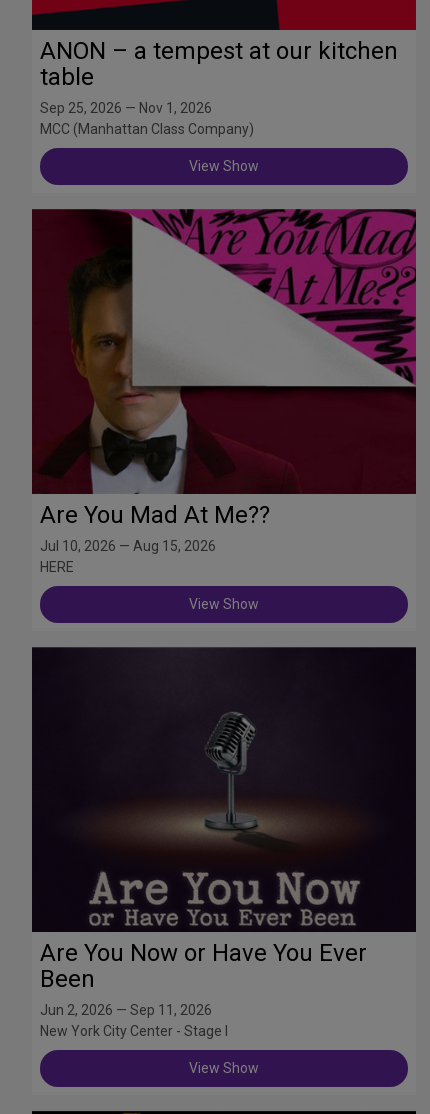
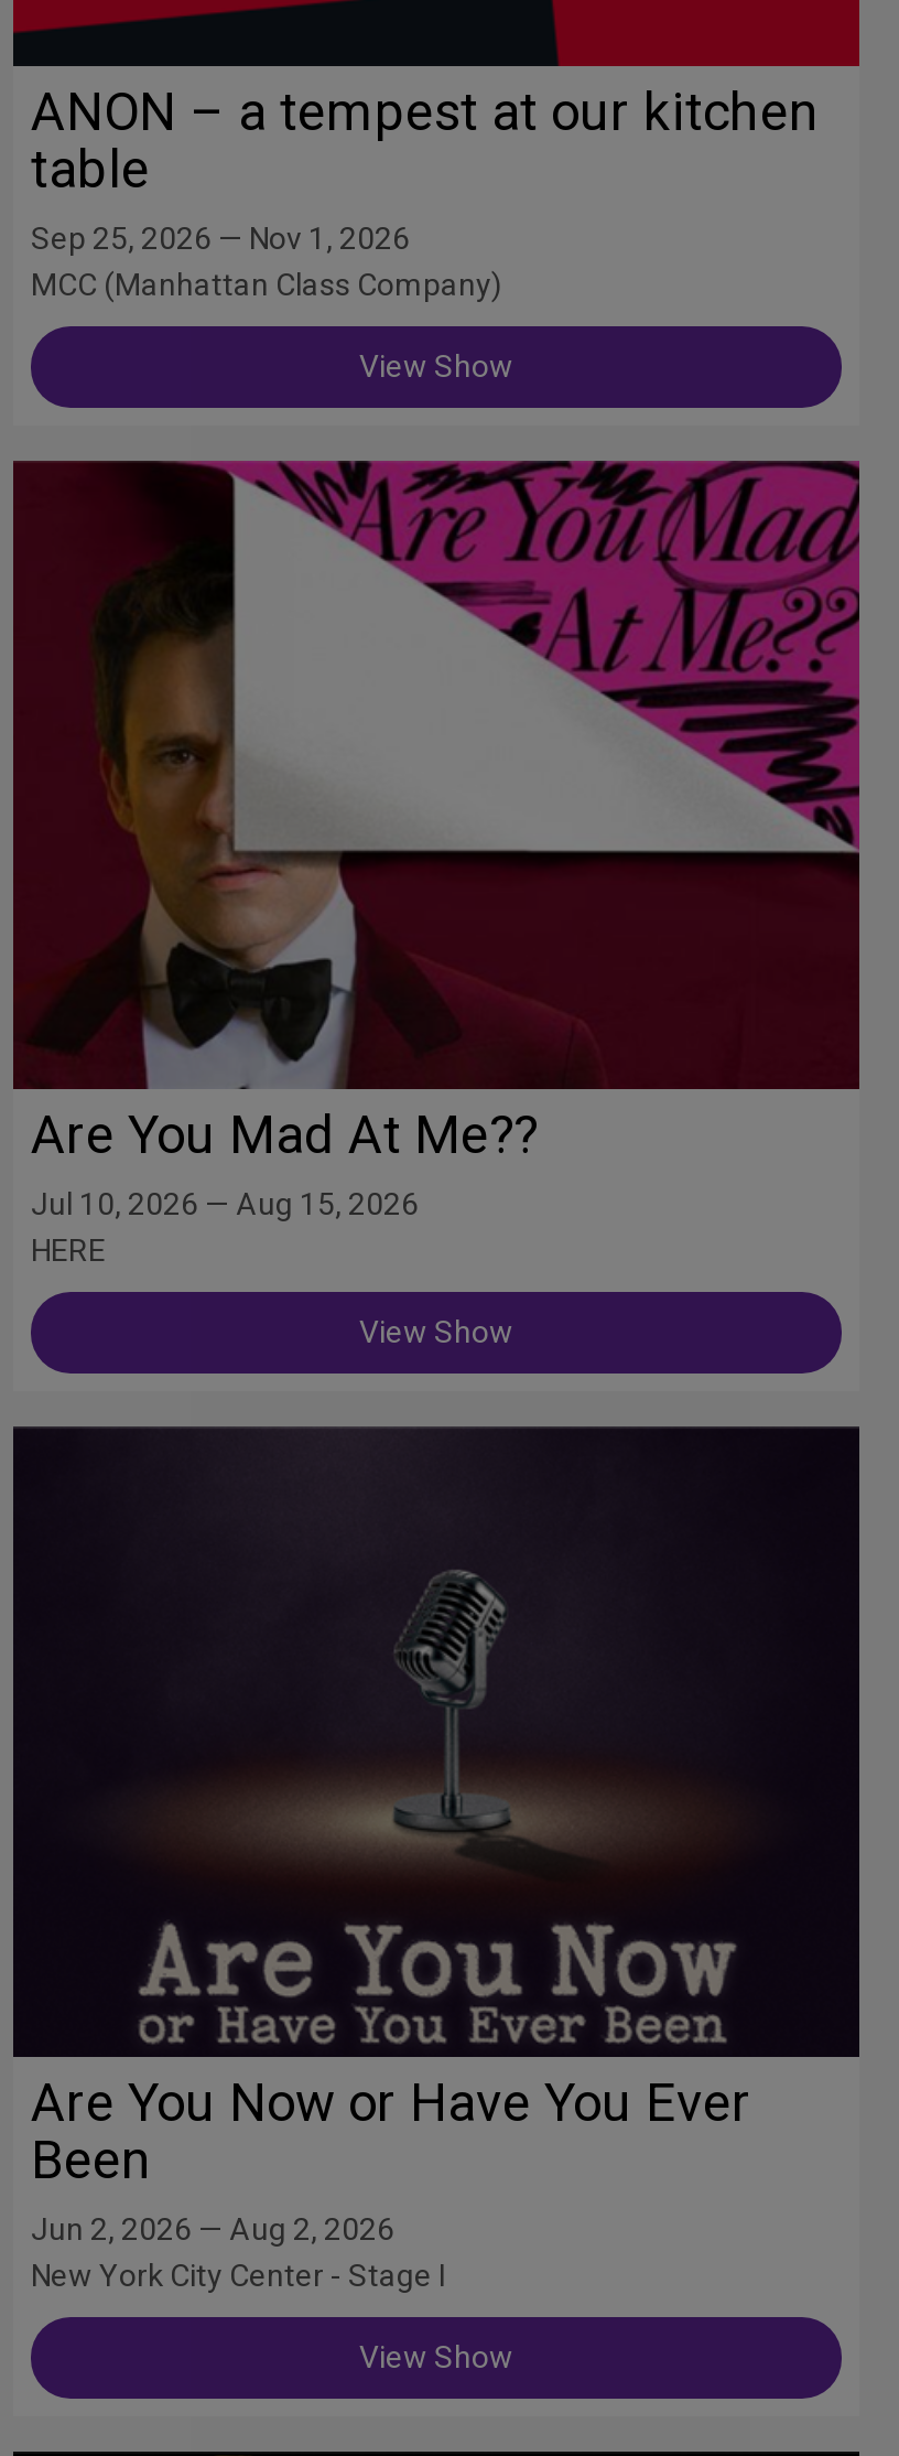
- Jun 2, 2026 — Sep 11, 2026
+ Jun 2, 2026 — Aug 2, 2026
